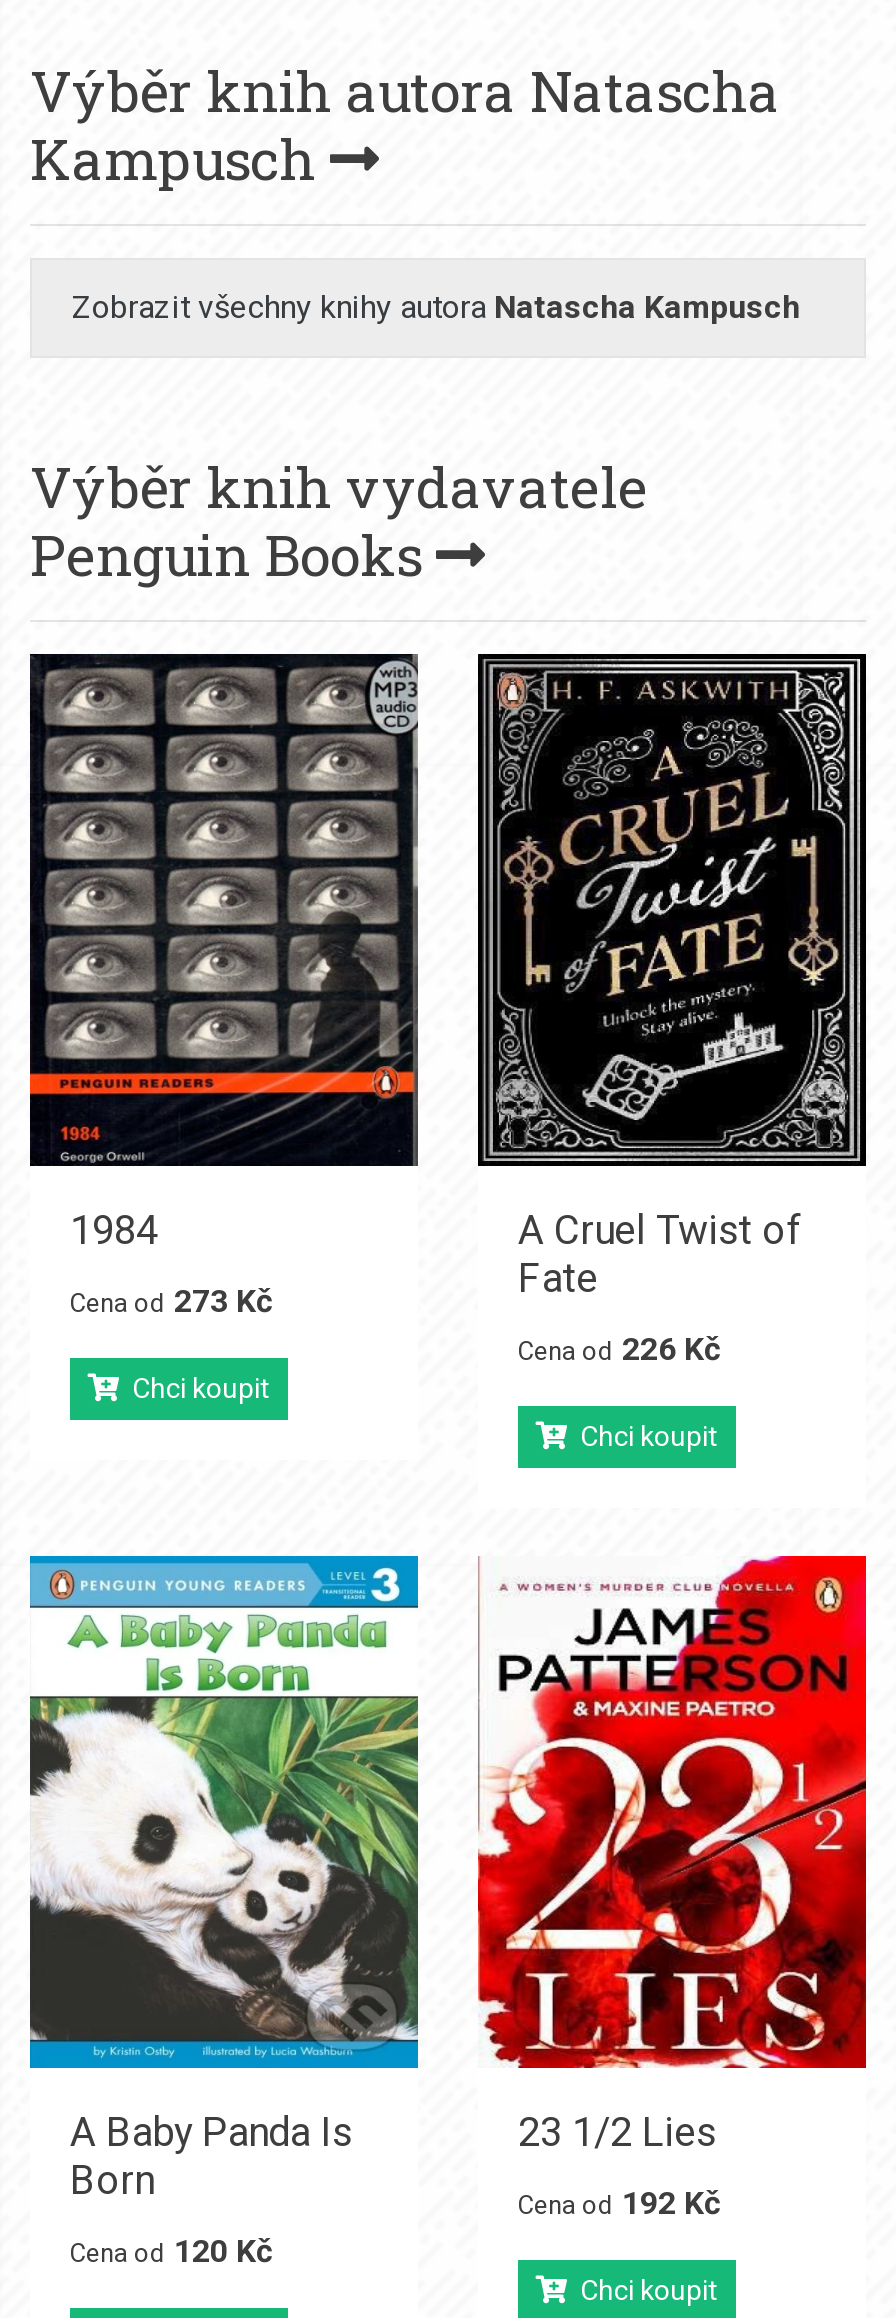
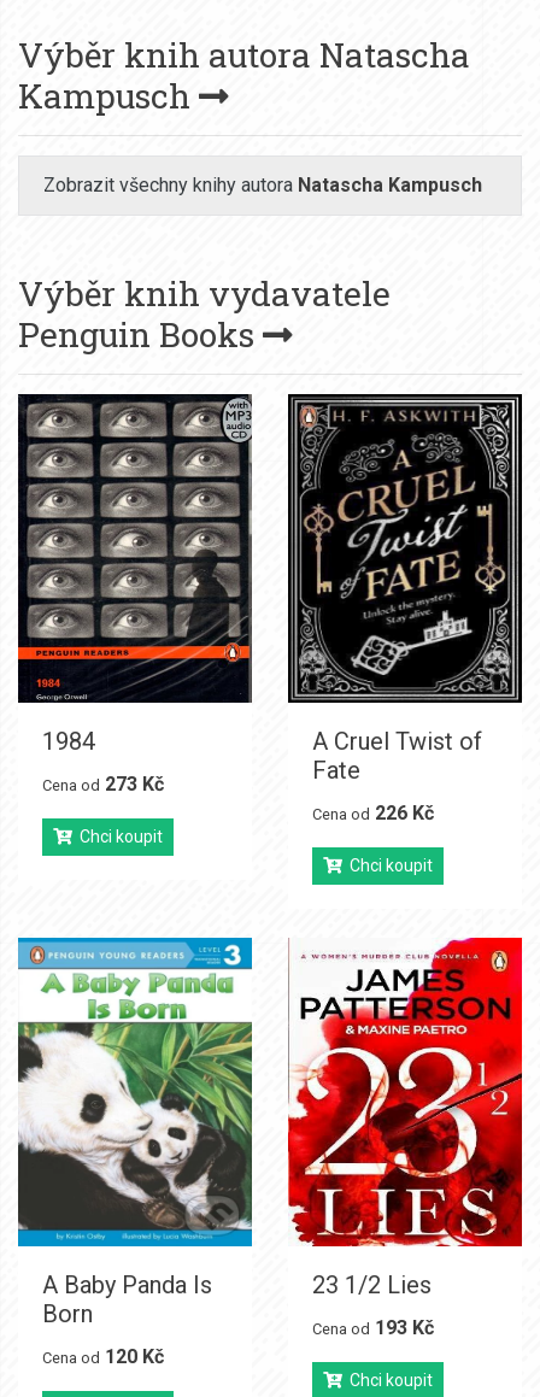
- Cena od 192 Kč
+ Cena od 193 Kč
